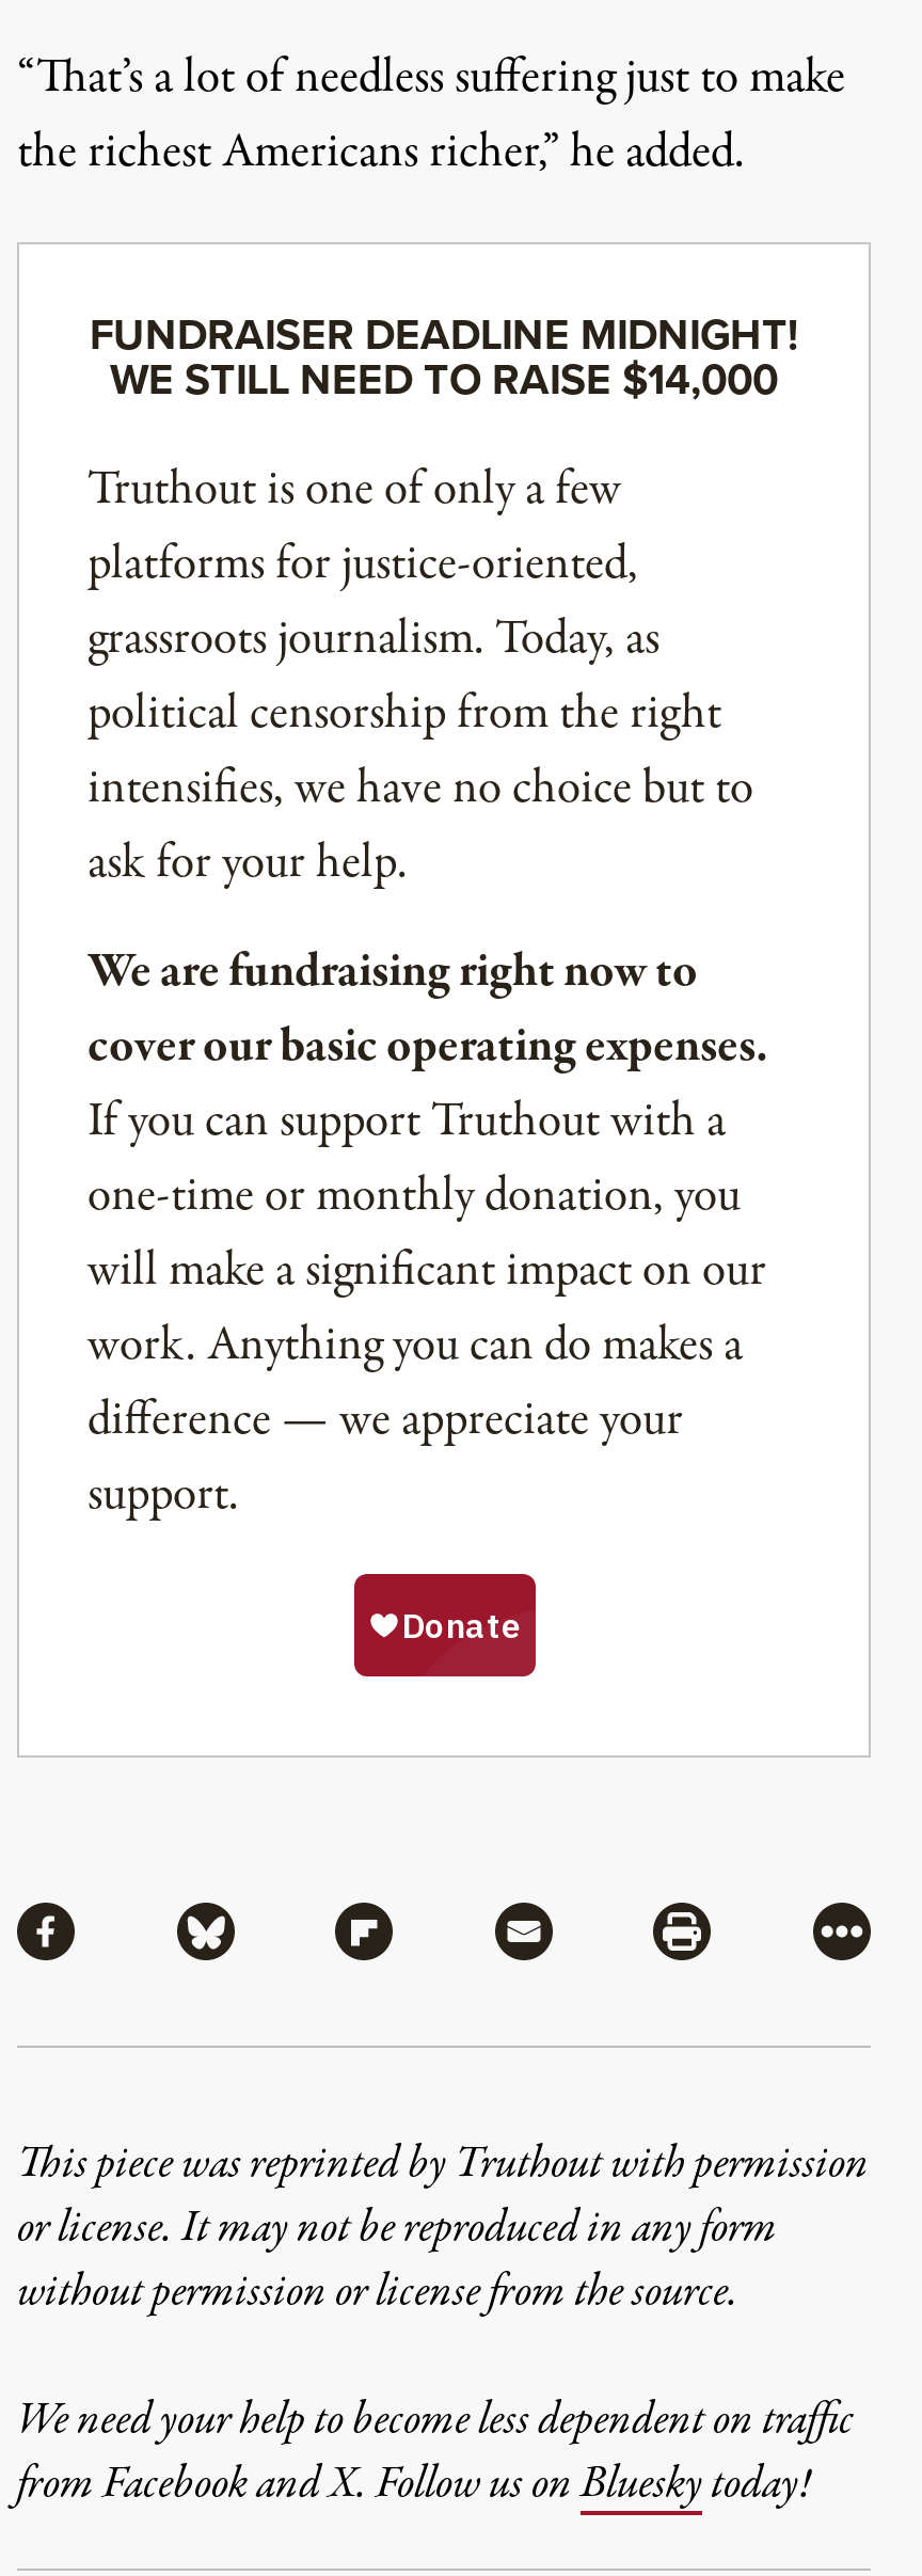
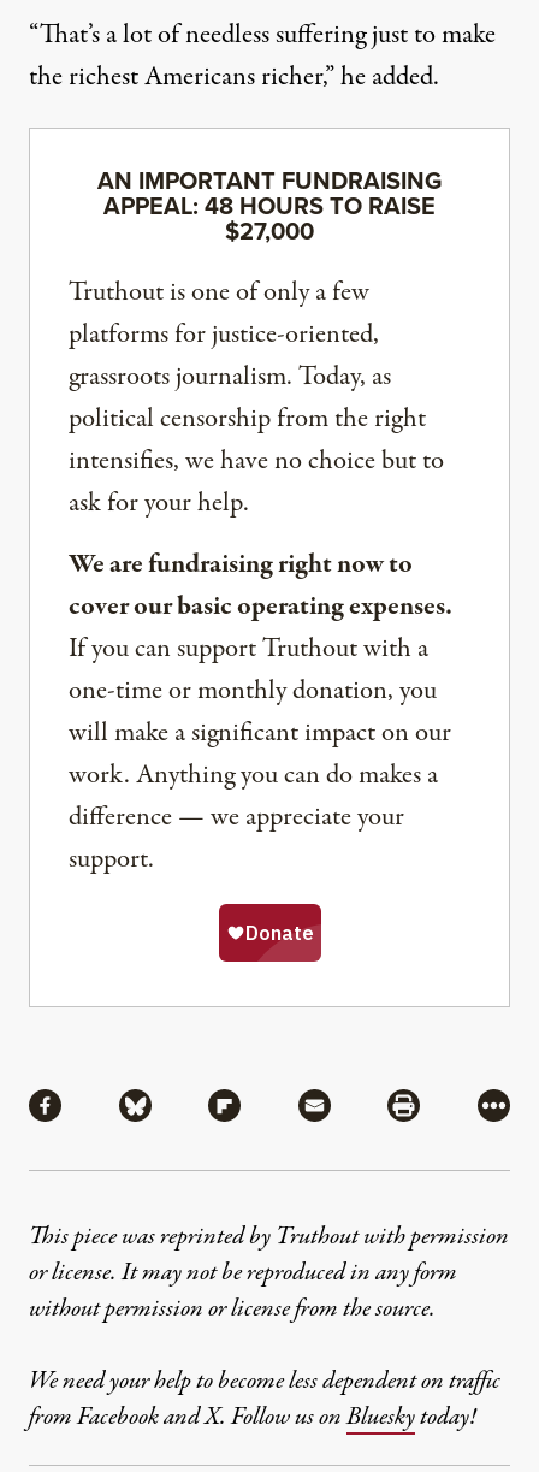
- FUNDRAISER DEADLINE MIDNIGHT!
- WE STILL NEED TO RAISE $14,000
+ AN IMPORTANT FUNDRAISING
+ APPEAL: 48 HOURS TO RAISE
+ $27,000
